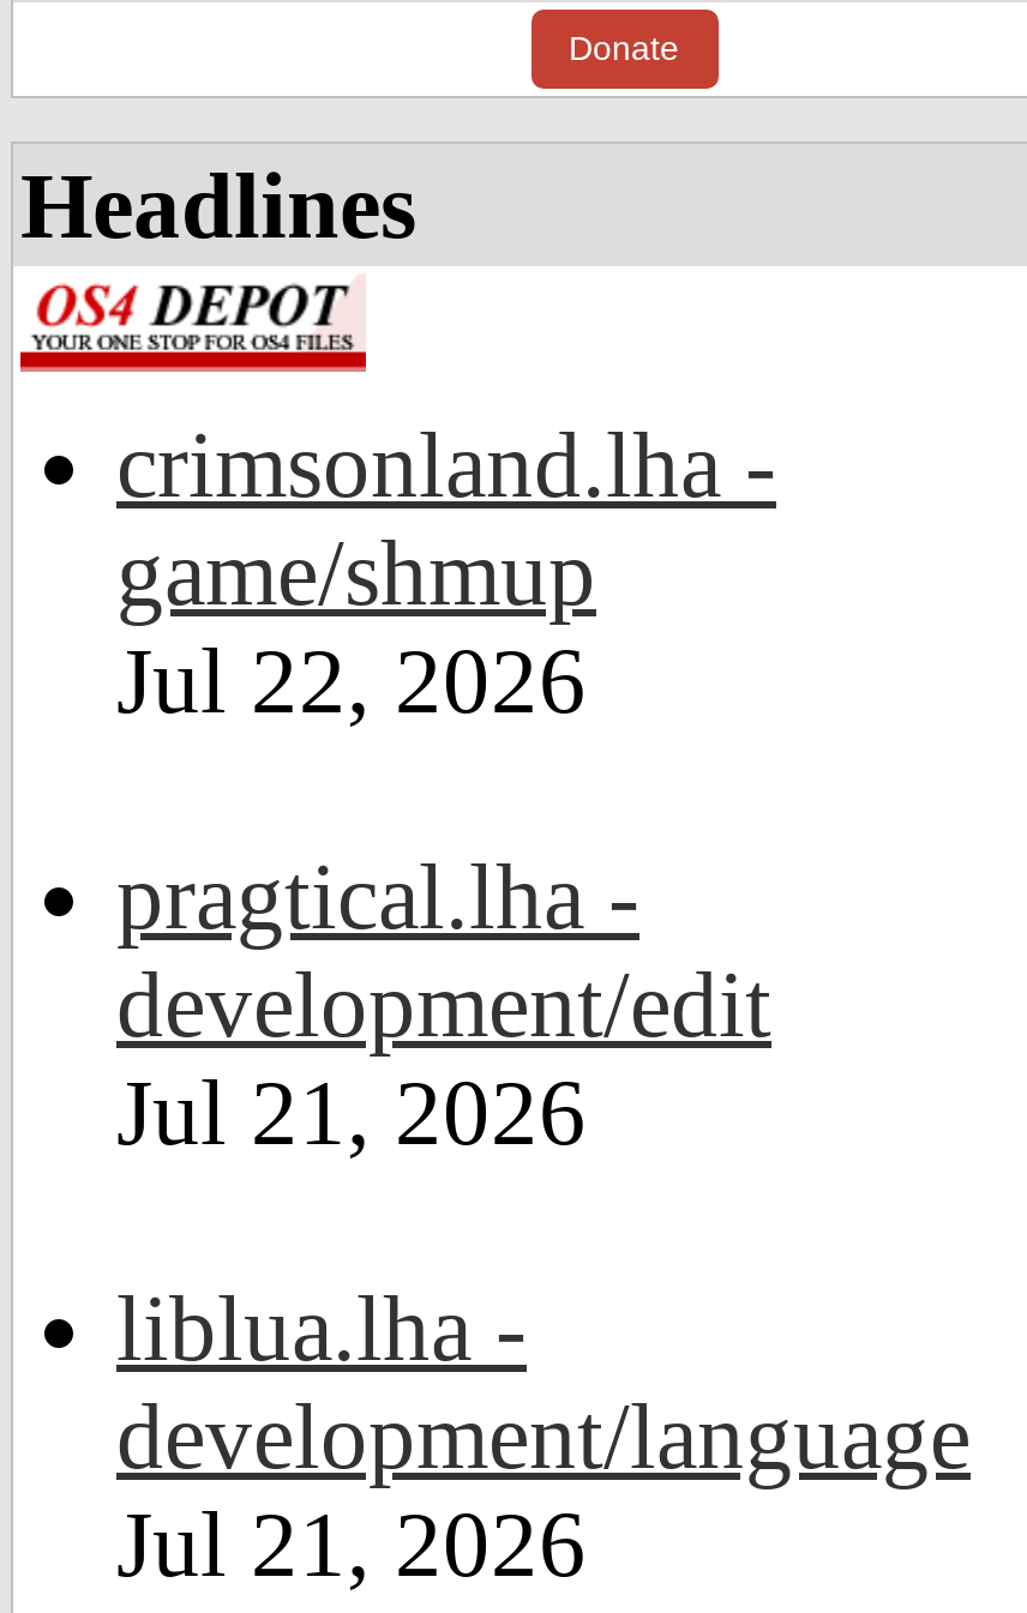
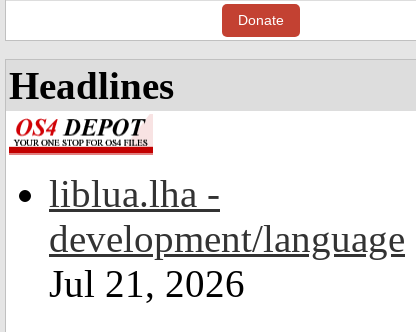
- crimsonland.lha -
- game/shmup
- Jul 22, 2026
- pragtical.lha -
- development/edit
- Jul 21, 2026
